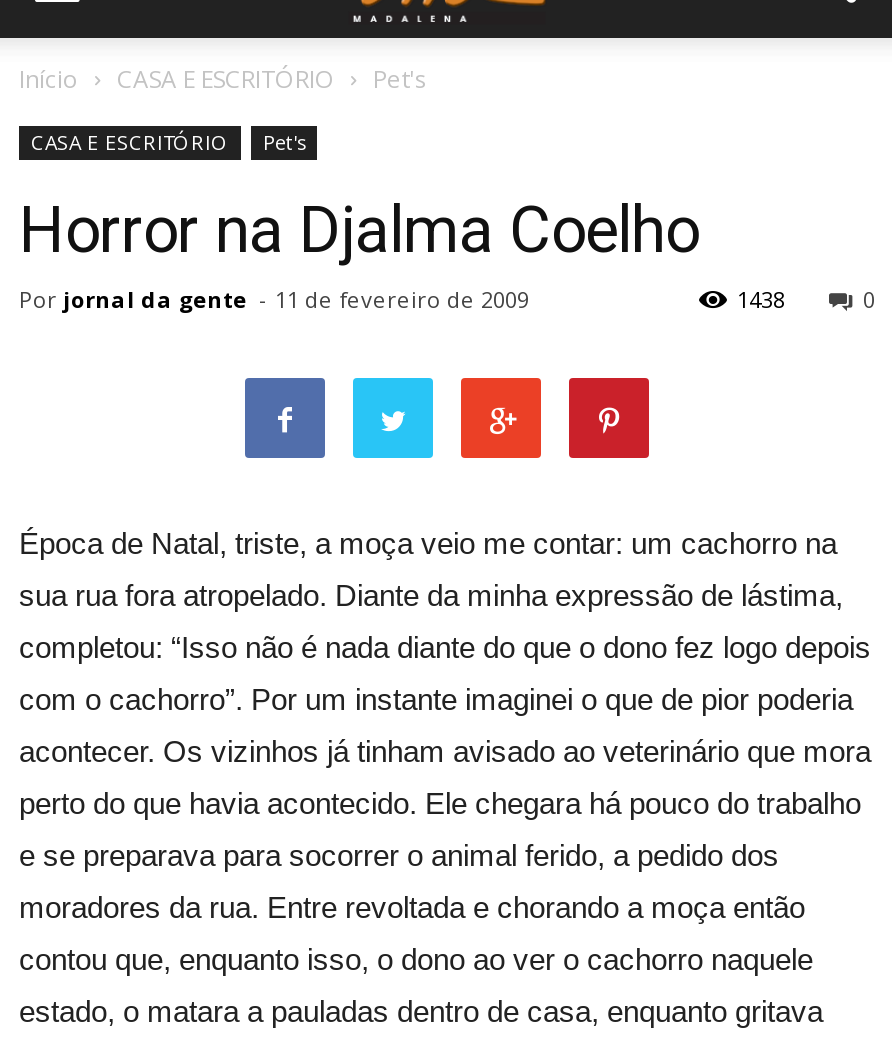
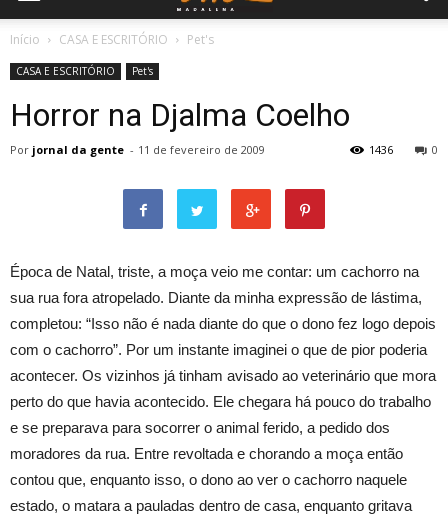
- 1438
+ 1436
